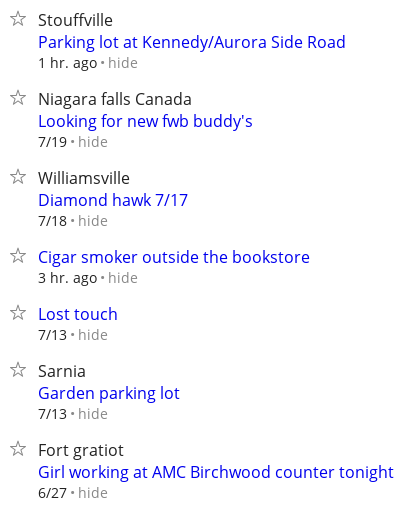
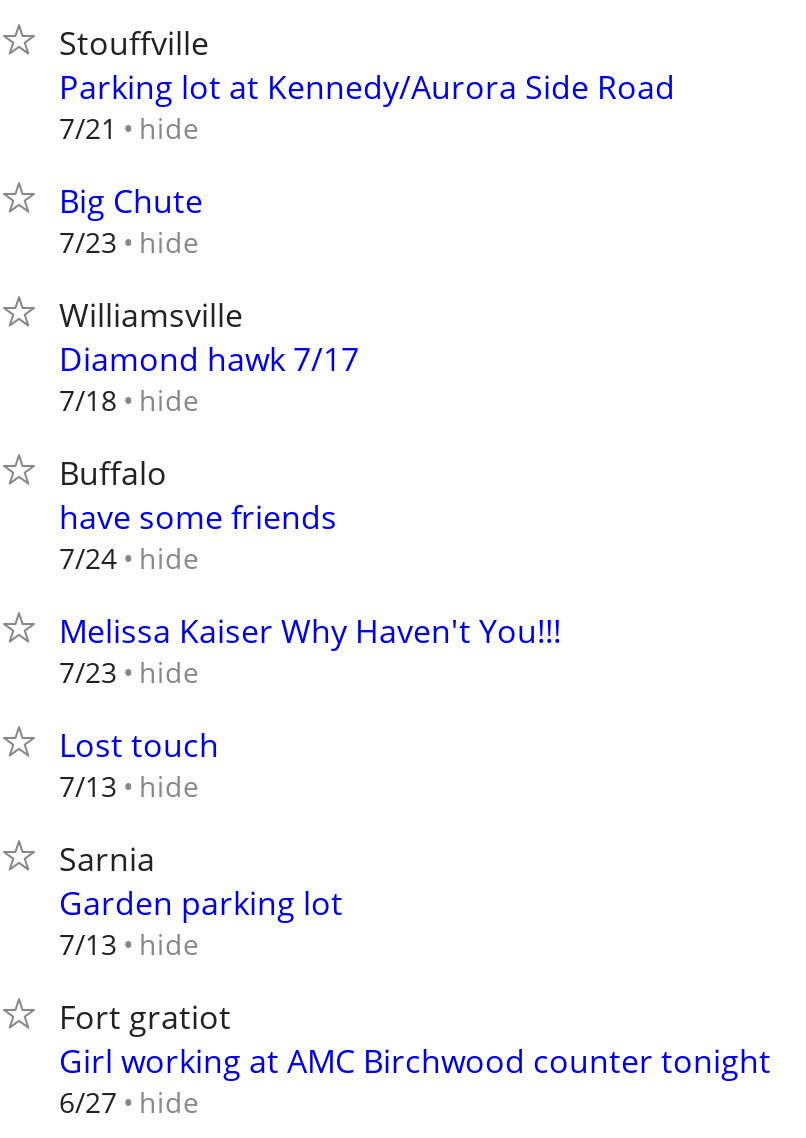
- 1 hr. ago hide
+ 7/21 hide

- Niagara falls Canada
- Looking for new fwb buddy's
- 7/19 hide
+ Big Chute
+ 7/23 hide

moved up: Williamsville | Diamond hawk 7/17 | 7/18 hide

- Cigar smoker outside the bookstore
- 3 hr. ago hide
+ Buffalo
+ have some friends
+ 7/24 hide
+ Melissa Kaiser Why Haven't You!!!
+ 7/23 hide
